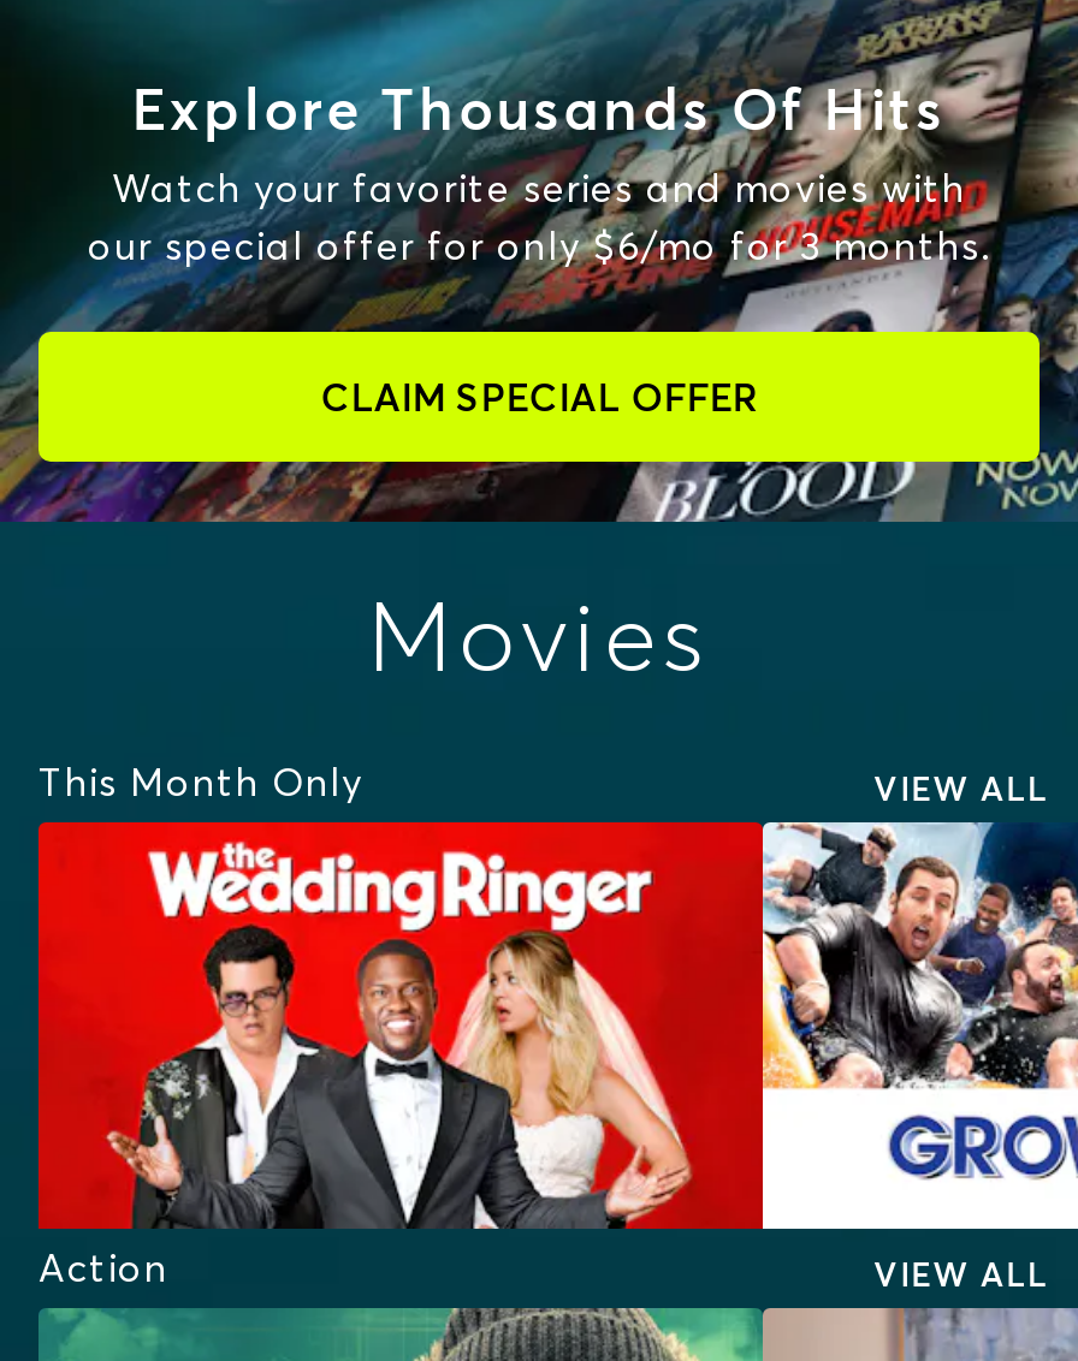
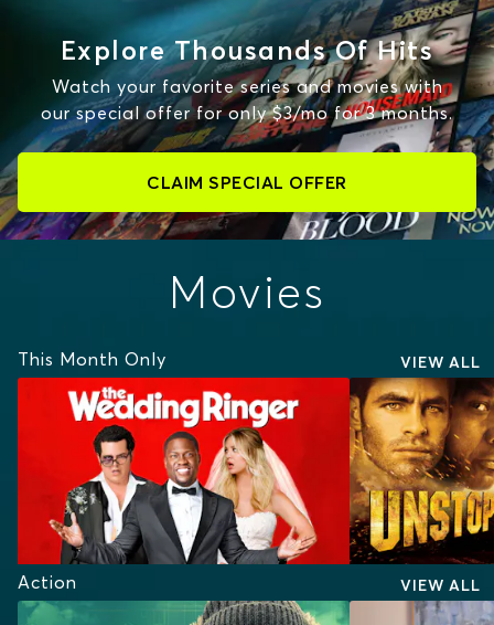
- our special offer for only $6/mo for 3 months.
+ our special offer for only $3/mo for 3 months.

- [image]
+ [image]
